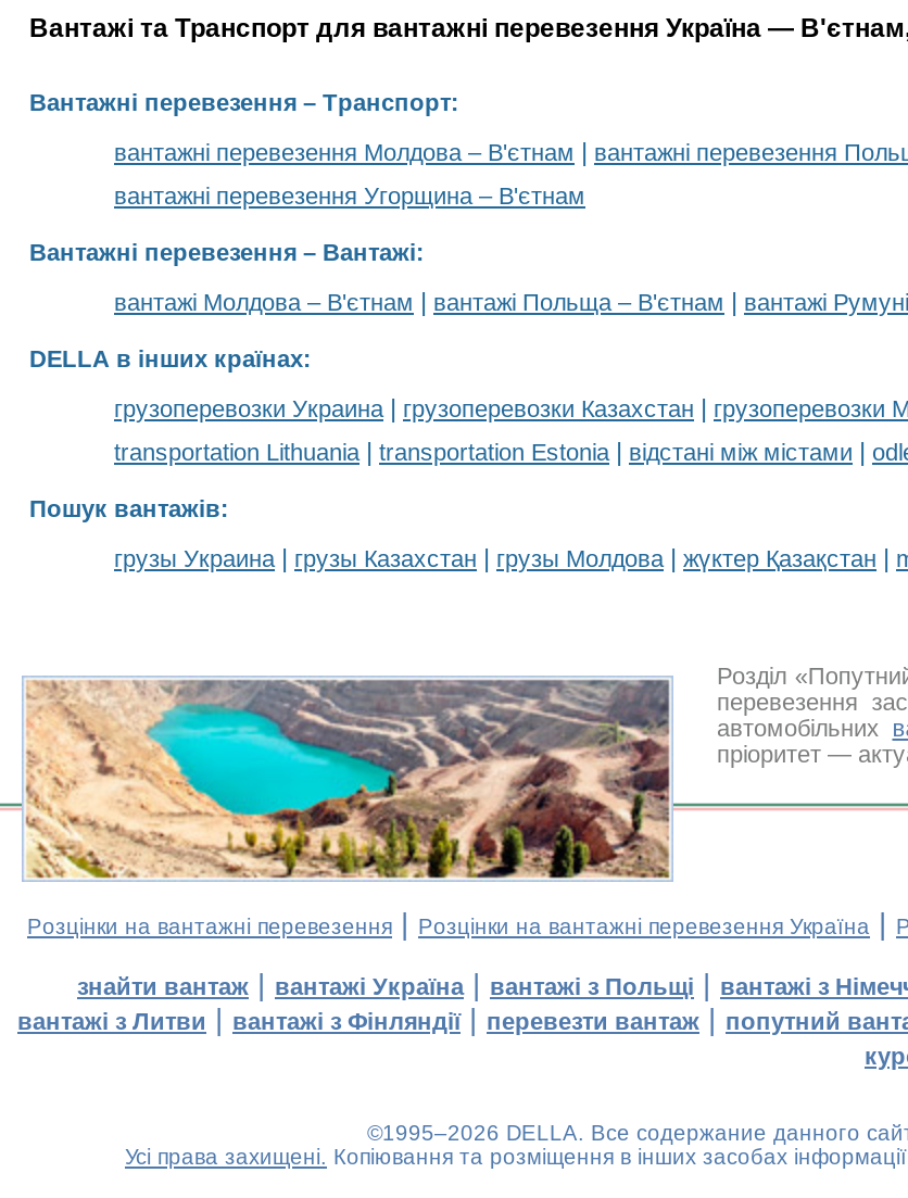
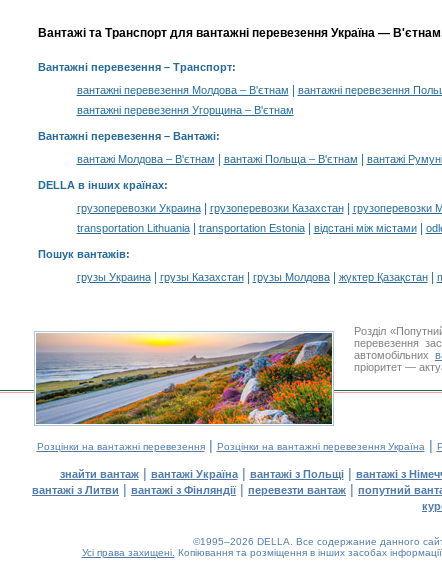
- [image]
+ [image]
